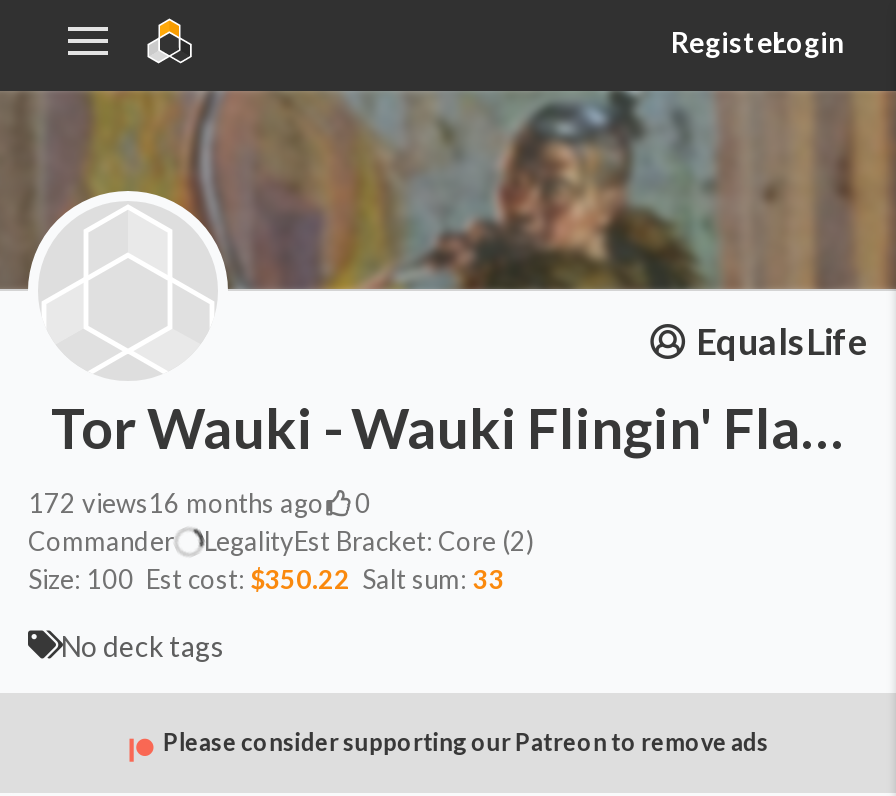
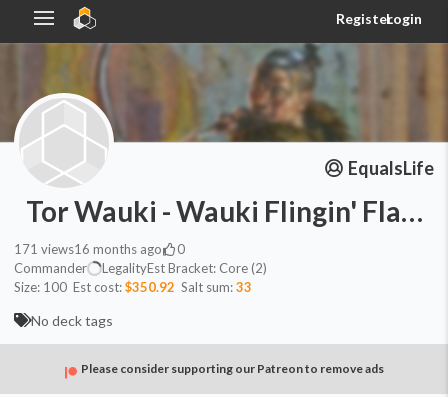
- 172 views16 months ago
+ 171 views16 months ago

- Size: 100 Est cost: $350.22 Salt sum: 33
+ Size: 100 Est cost: $350.92 Salt sum: 33
